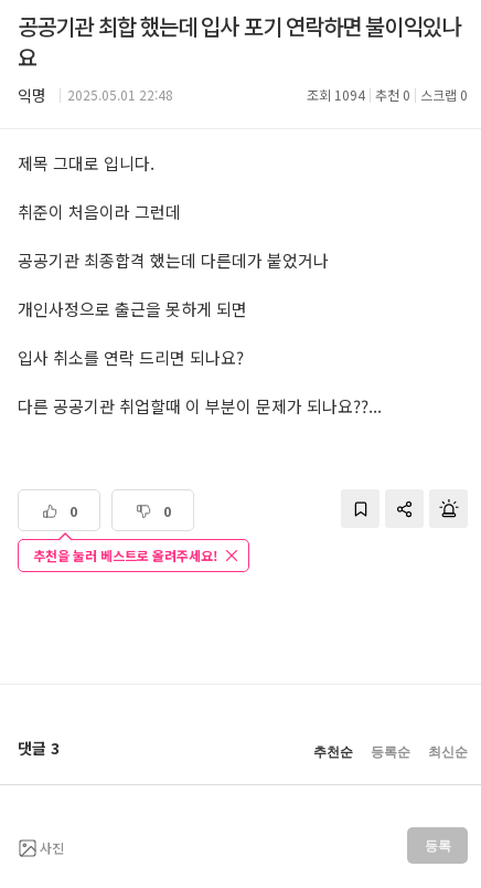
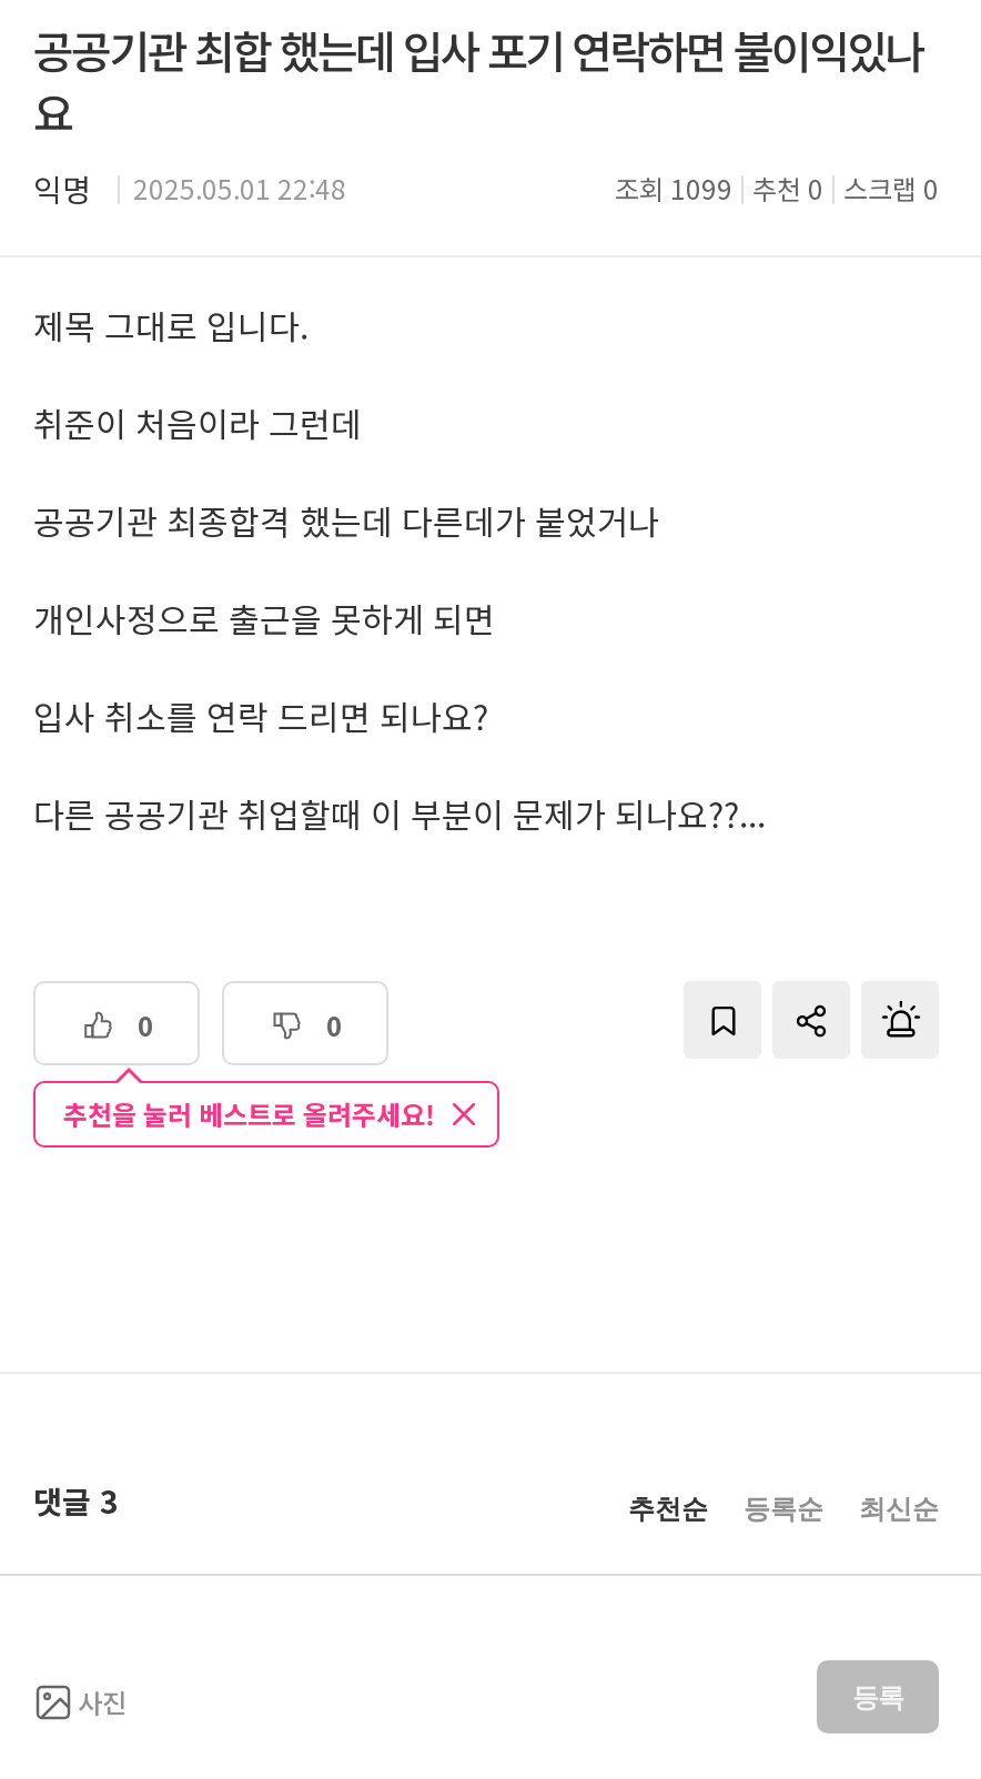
- 조회 1094 추천 0 스크랩 0
+ 조회 1099 추천 0 스크랩 0
